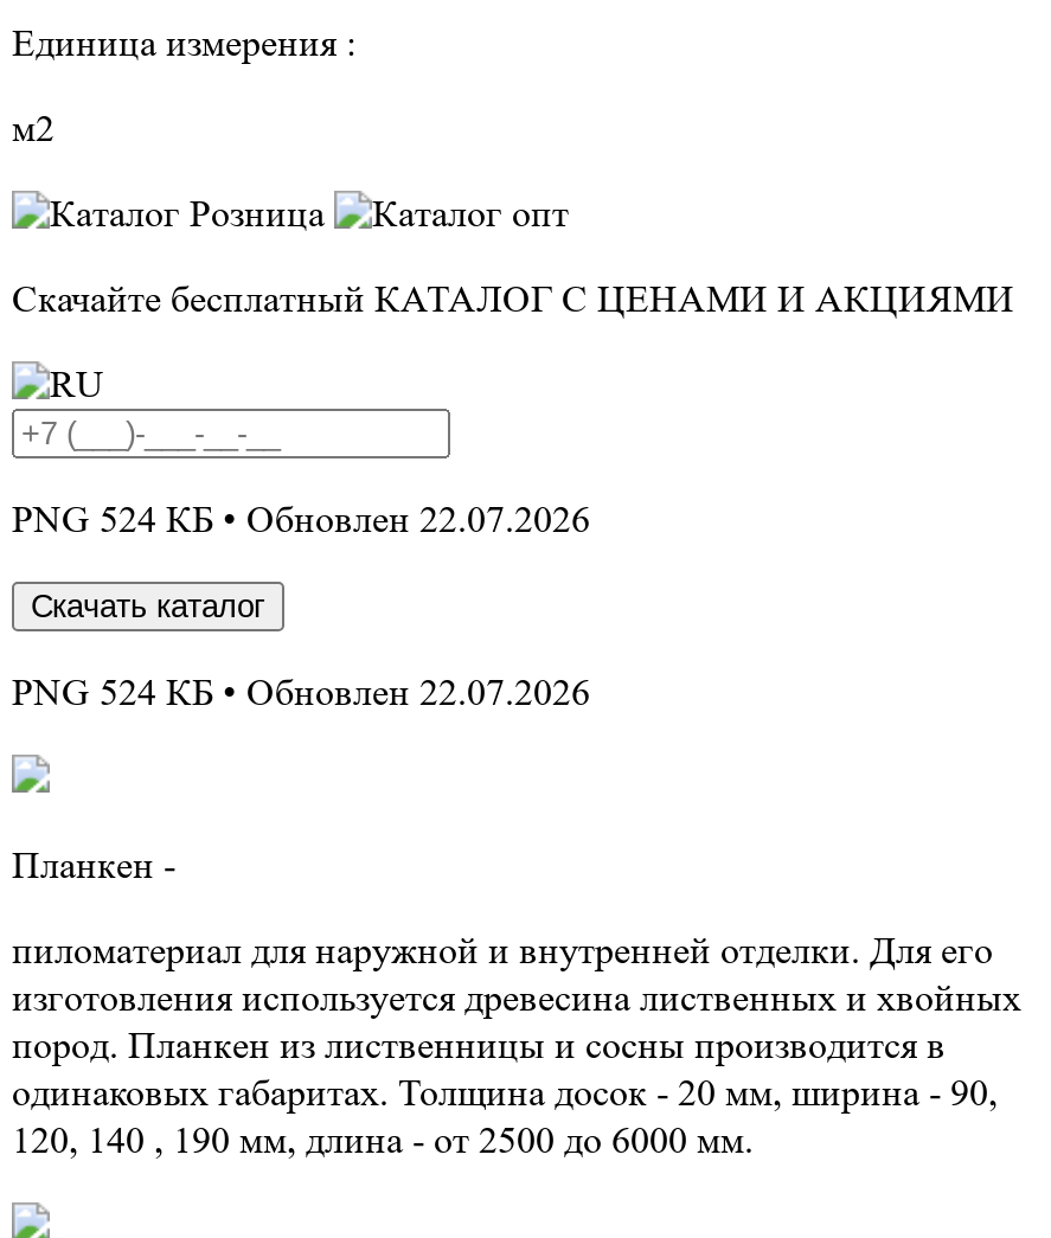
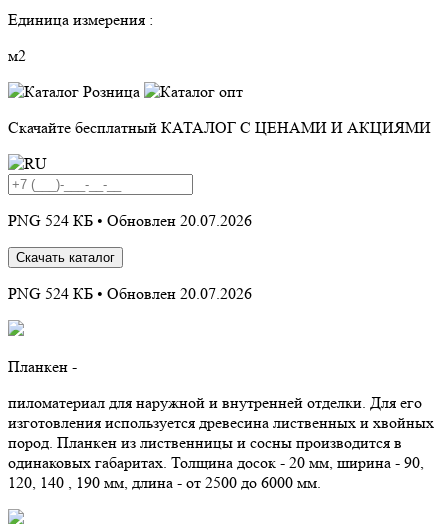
- PNG 524 КБ • Обновлен 22.07.2026
+ PNG 524 КБ • Обновлен 20.07.2026

- PNG 524 КБ • Обновлен 22.07.2026
+ PNG 524 КБ • Обновлен 20.07.2026
